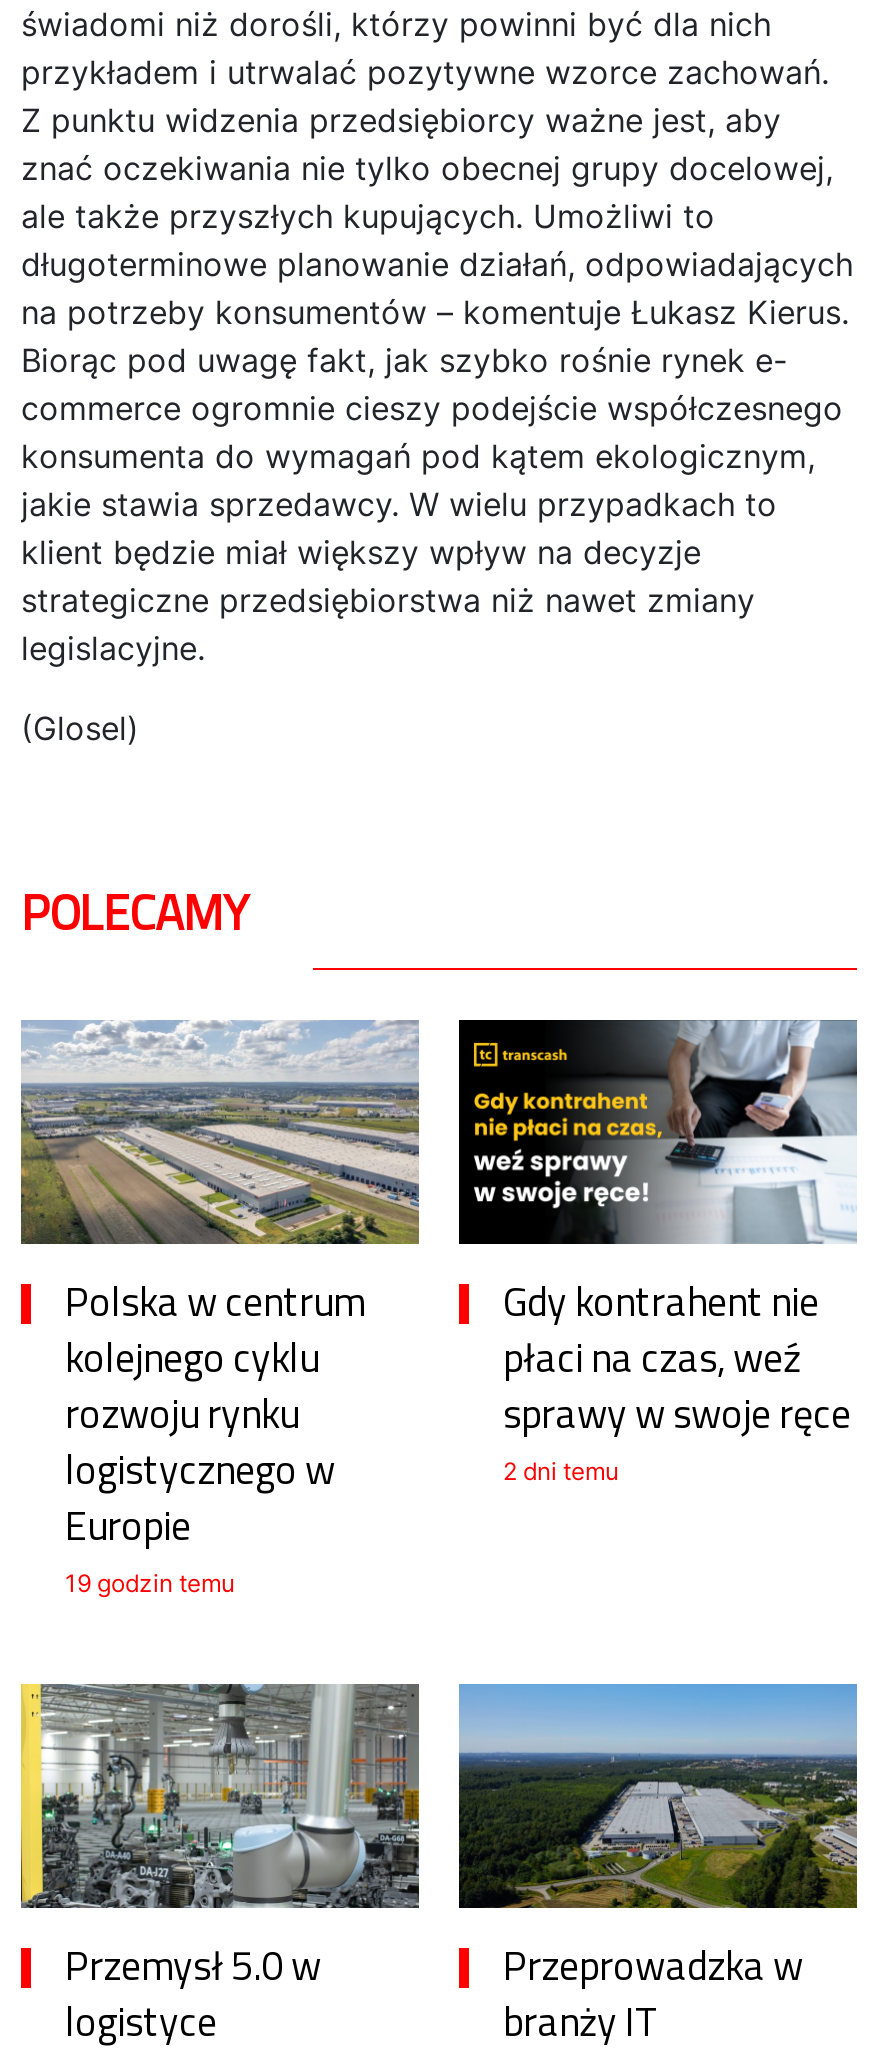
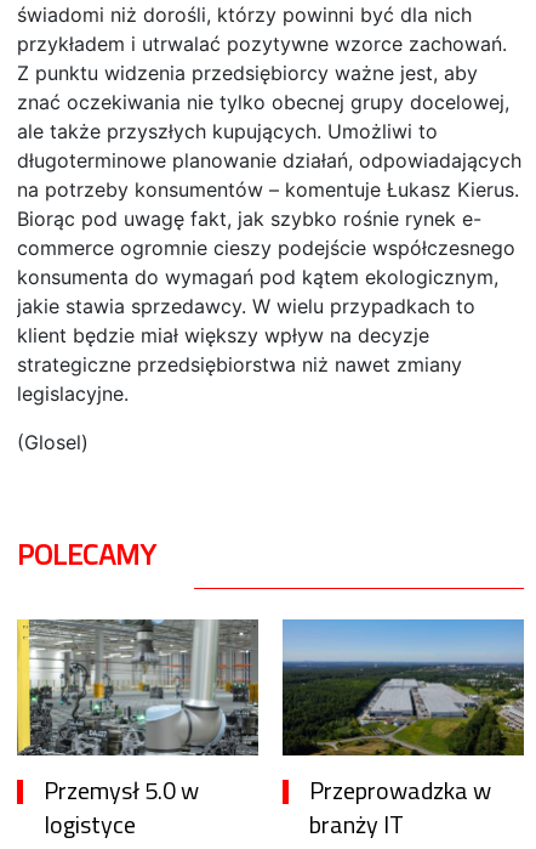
- [image]
- Polska w centrum
- kolejnego cyklu
- rozwoju rynku
- logistycznego w
- Europie
- 19 godzin temu

- [image]
- Gdy kontrahent nie
- płaci na czas, weź
- sprawy w swoje ręce
- 2 dni temu
